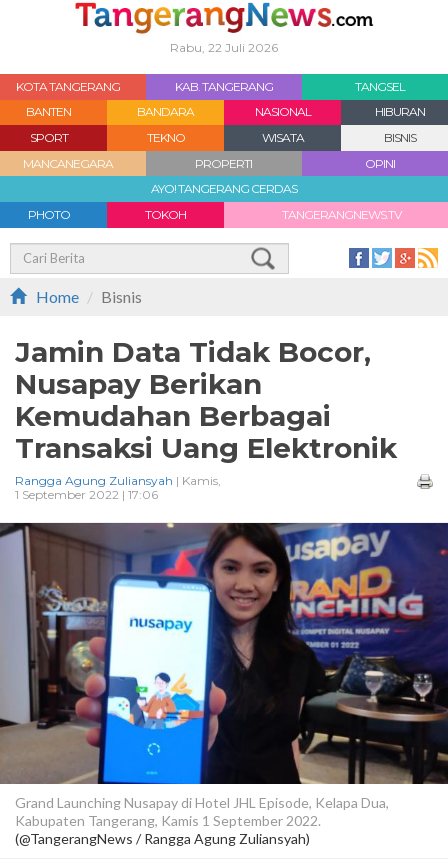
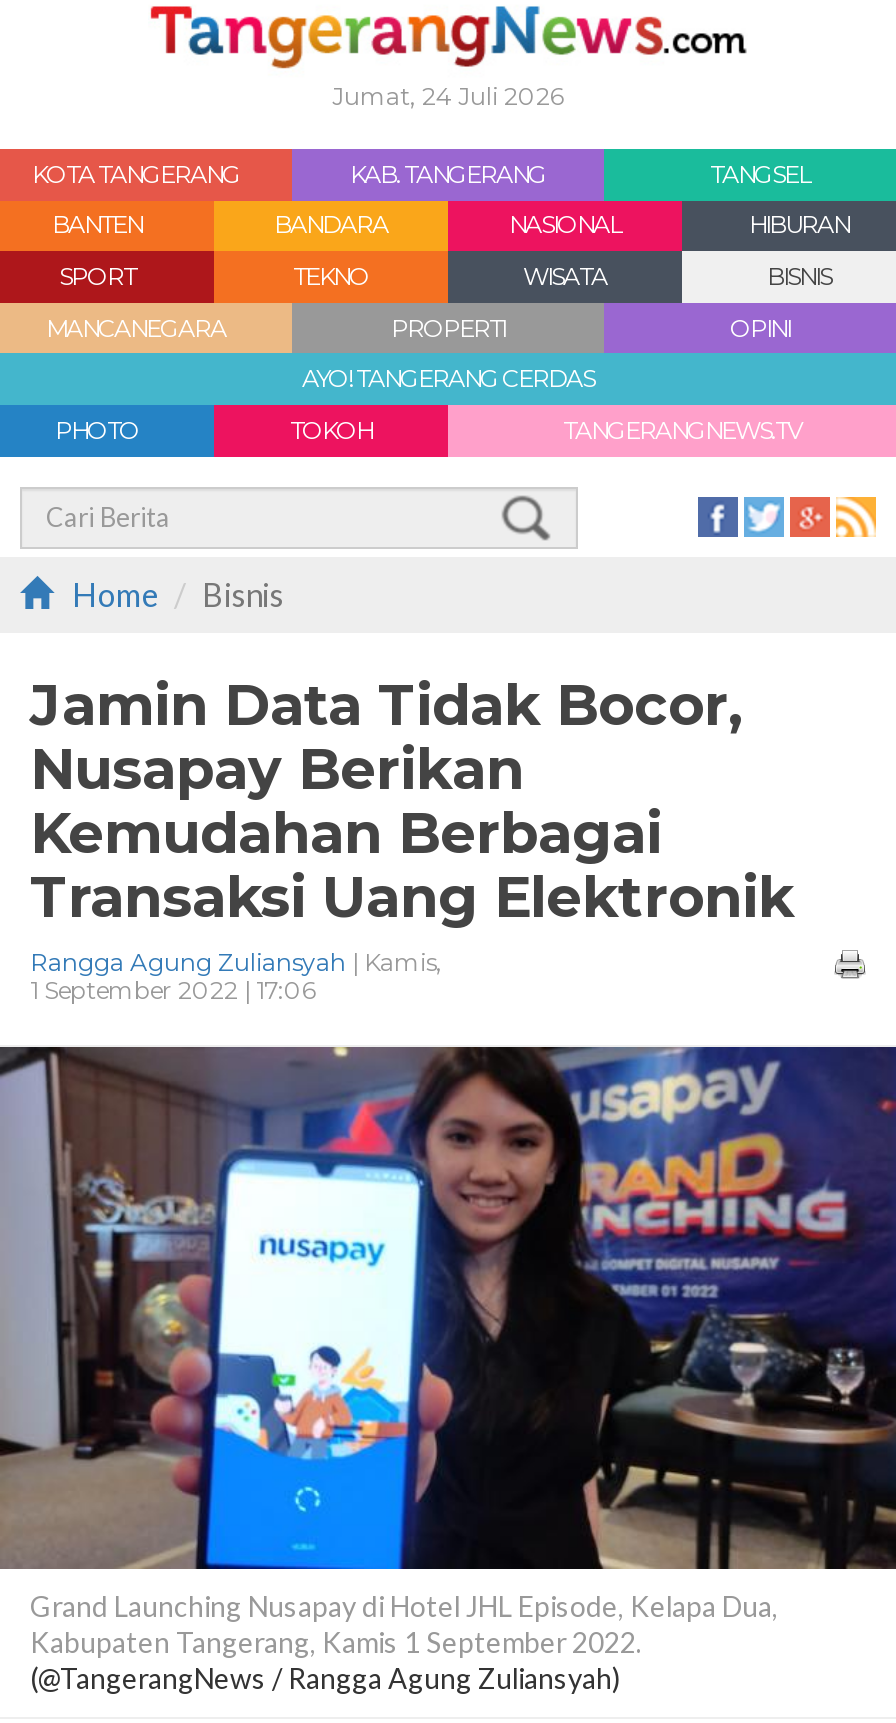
- Rabu, 22 Juli 2026
+ Jumat, 24 Juli 2026
